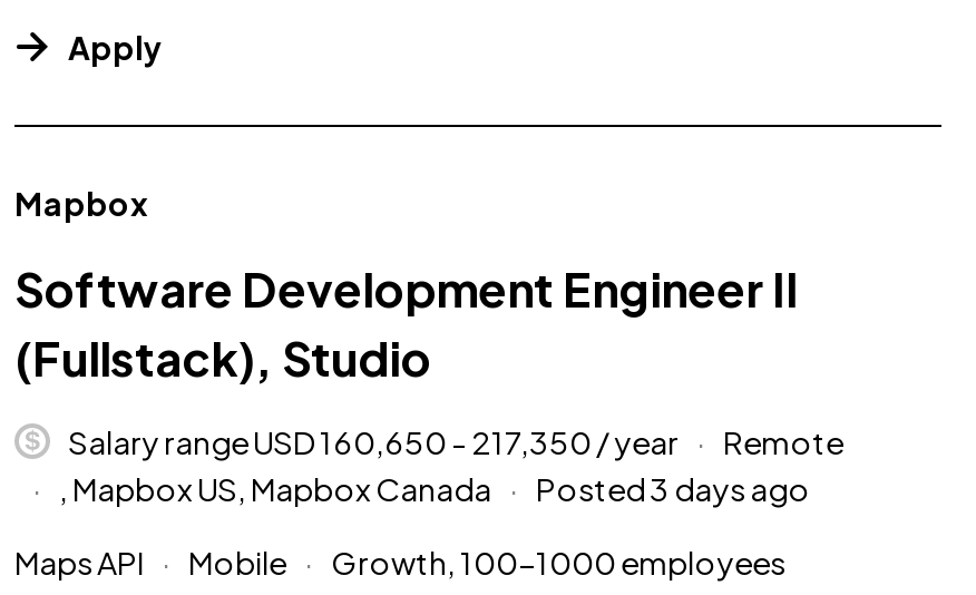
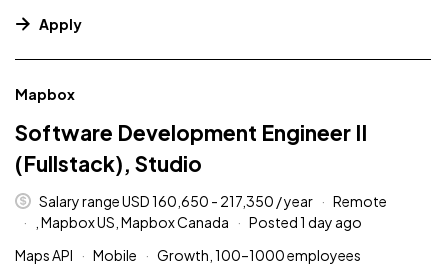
- Posted 3 days ago
+ Posted 1 day ago
